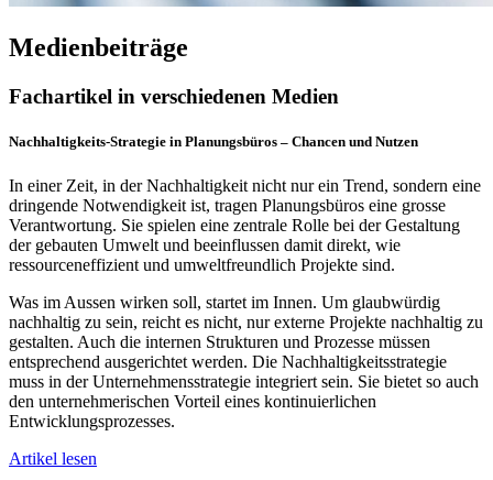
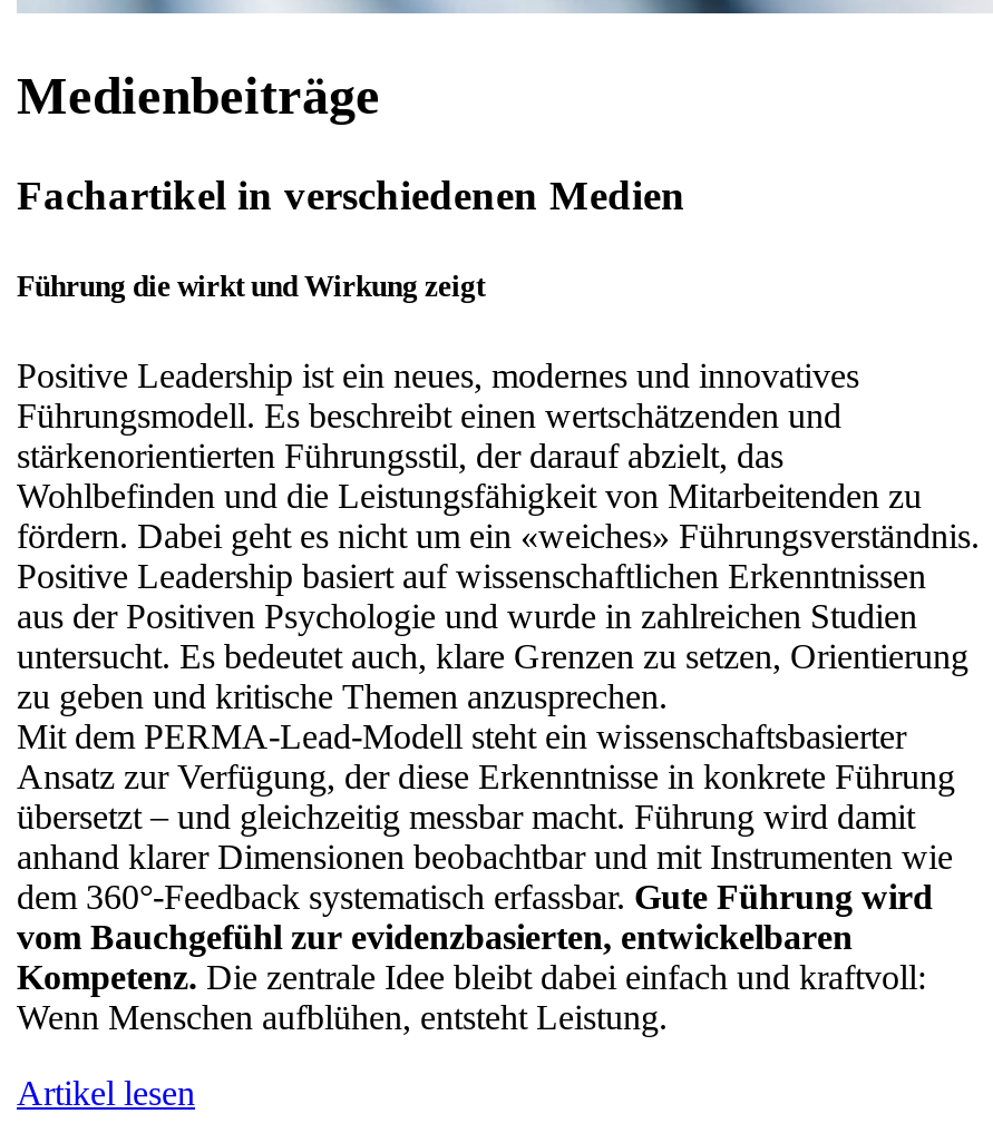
- Nachhaltigkeits-Strategie in Planungsbüros – Chancen und Nutzen
- In einer Zeit, in der Nachhaltigkeit nicht nur ein Trend, sondern eine
- dringende Notwendigkeit ist, tragen Planungsbüros eine grosse
- Verantwortung. Sie spielen eine zentrale Rolle bei der Gestaltung
- der gebauten Umwelt und beeinflussen damit direkt, wie
- ressourceneffizient und umweltfreundlich Projekte sind.
- Was im Aussen wirken soll, startet im Innen. Um glaubwürdig
- nachhaltig zu sein, reicht es nicht, nur externe Projekte nachhaltig zu
- gestalten. Auch die internen Strukturen und Prozesse müssen
- entsprechend ausgerichtet werden. Die Nachhaltigkeitsstrategie
- muss in der Unternehmensstrategie integriert sein. Sie bietet so auch
- den unternehmerischen Vorteil eines kontinuierlichen
- Entwicklungsprozesses.
+ Führung die wirkt und Wirkung zeigt
+ Positive Leadership ist ein neues, modernes und innovatives
+ Führungsmodell. Es beschreibt einen wertschätzenden und
+ stärkenorientierten Führungsstil, der darauf abzielt, das
+ Wohlbefinden und die Leistungsfähigkeit von Mitarbeitenden zu
+ fördern. Dabei geht es nicht um ein «weiches» Führungsverständnis.
+ Positive Leadership basiert auf wissenschaftlichen Erkenntnissen
+ aus der Positiven Psychologie und wurde in zahlreichen Studien
+ untersucht. Es bedeutet auch, klare Grenzen zu setzen, Orientierung
+ zu geben und kritische Themen anzusprechen.
+ Mit dem PERMA-Lead-Modell steht ein wissenschaftsbasierter
+ Ansatz zur Verfügung, der diese Erkenntnisse in konkrete Führung
+ übersetzt – und gleichzeitig messbar macht. Führung wird damit
+ anhand klarer Dimensionen beobachtbar und mit Instrumenten wie
+ dem 360°-Feedback systematisch erfassbar. Gute Führung wird
+ vom Bauchgefühl zur evidenzbasierten, entwickelbaren
+ Kompetenz.Die zentrale Idee bleibt dabei einfach und kraftvoll:
+ Wenn Menschen aufblühen, entsteht Leistung.
